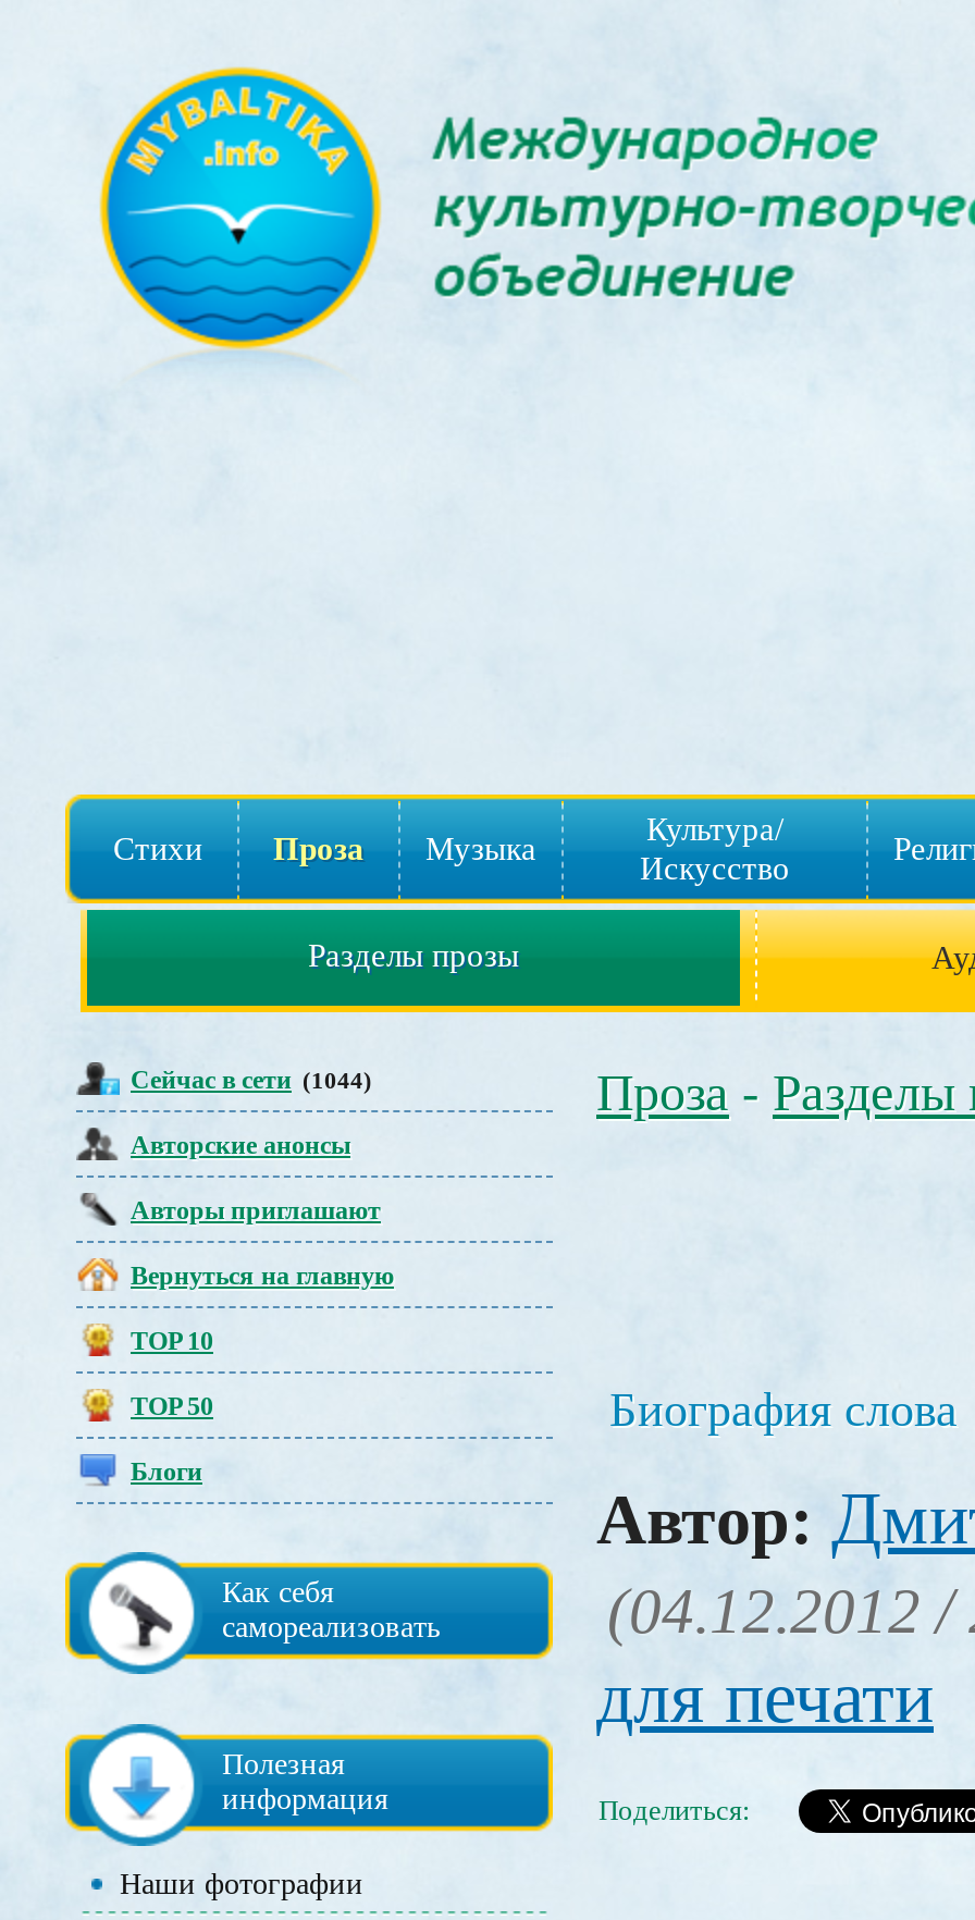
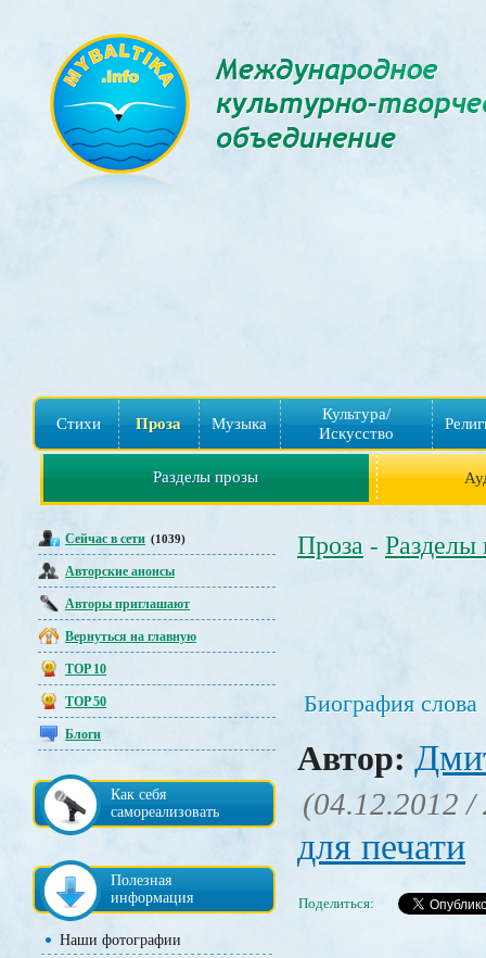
- Сейчас в сети (1044)
+ Сейчас в сети (1039)
